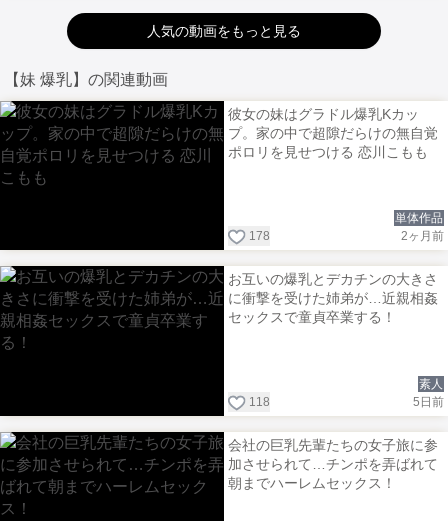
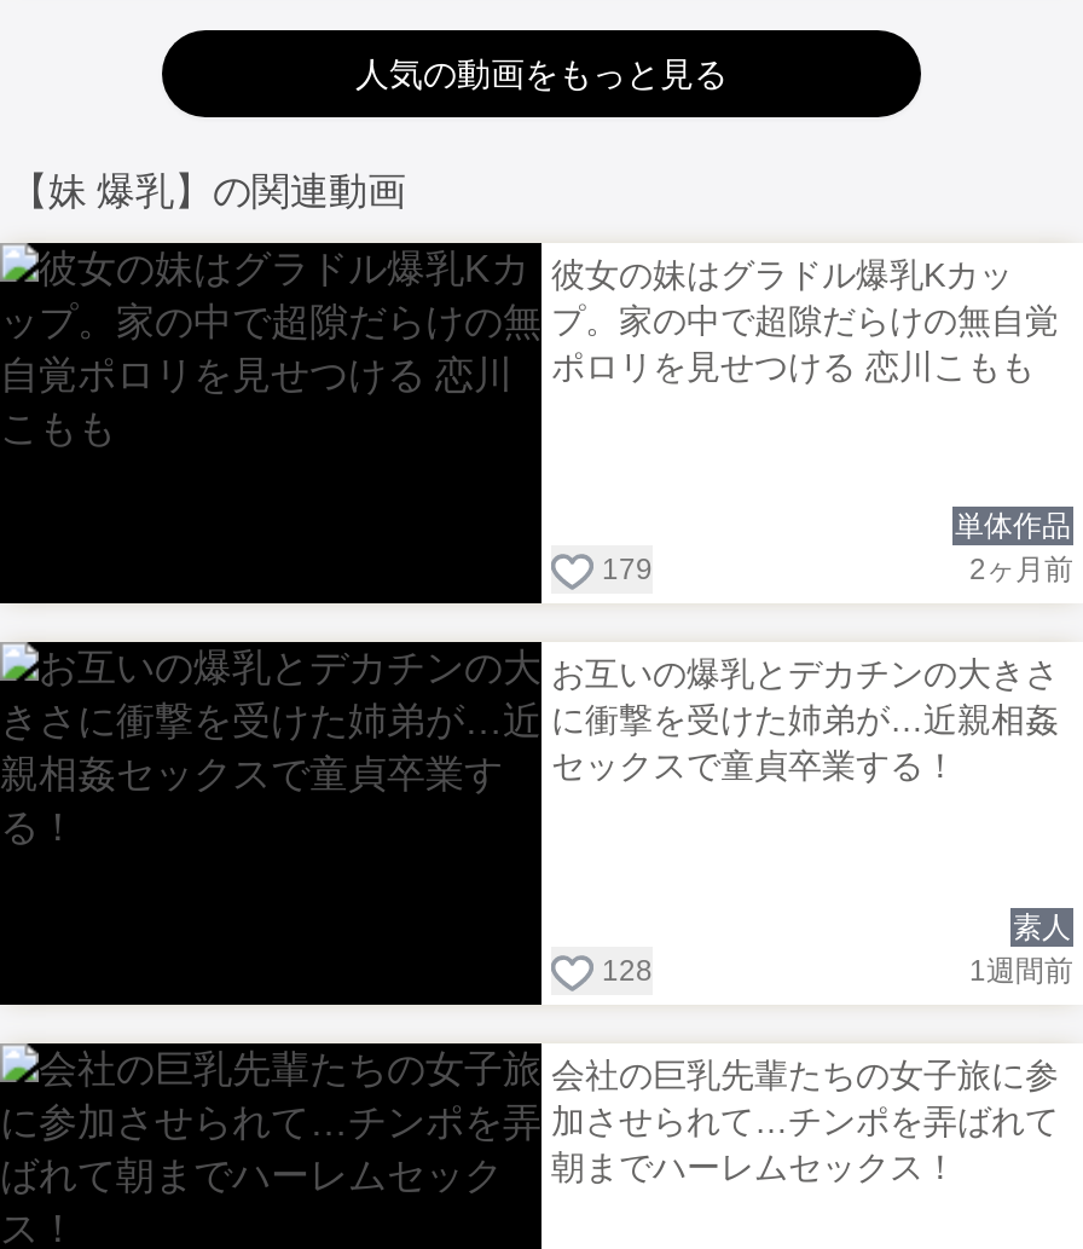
- 178
+ 179

- 118
- 5日前
+ 128
+ 1週間前
